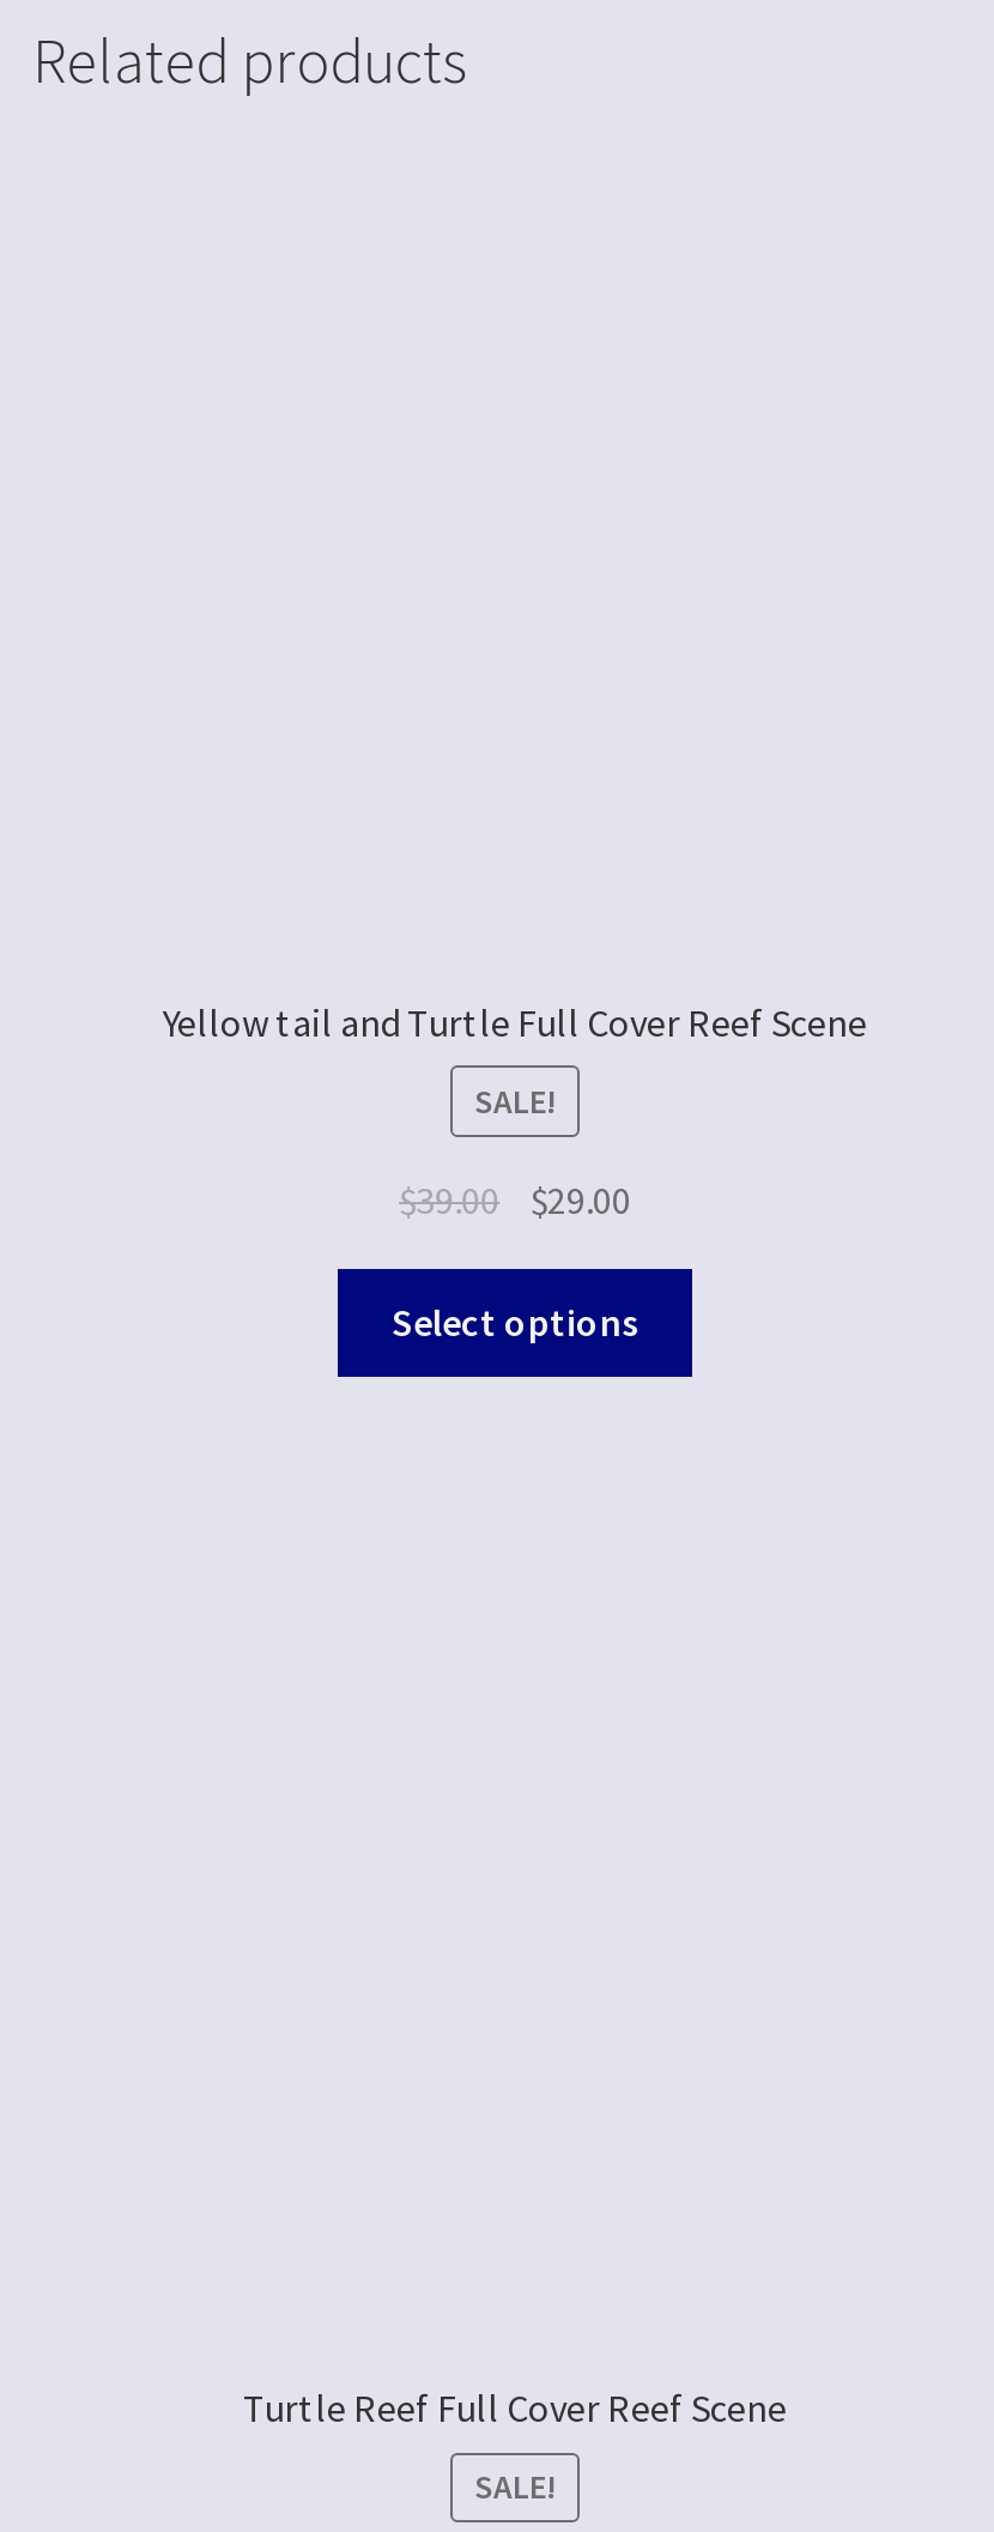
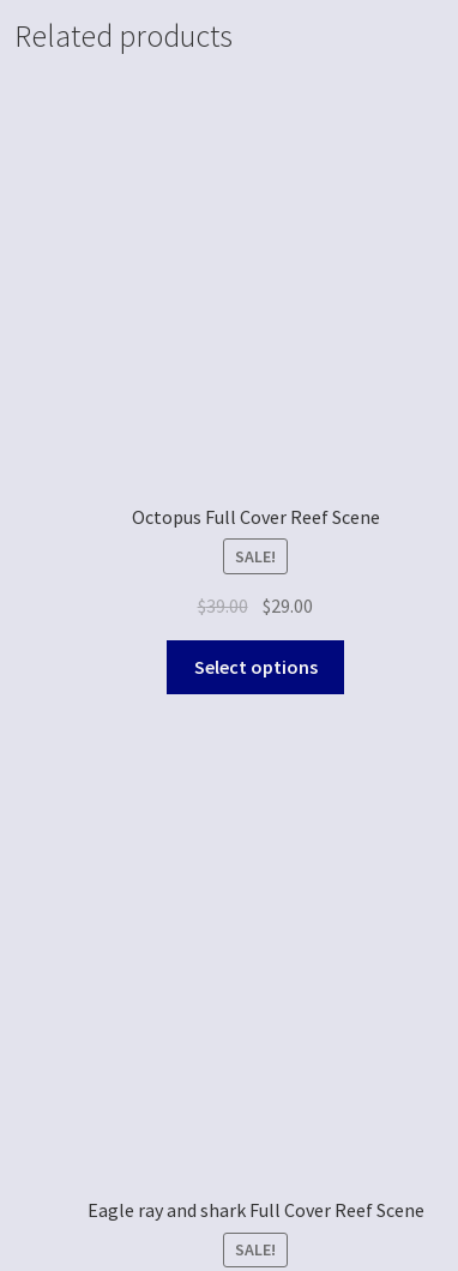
- Yellow tail and Turtle Full Cover Reef Scene
+ Octopus Full Cover Reef Scene

- Turtle Reef Full Cover Reef Scene
+ Eagle ray and shark Full Cover Reef Scene
